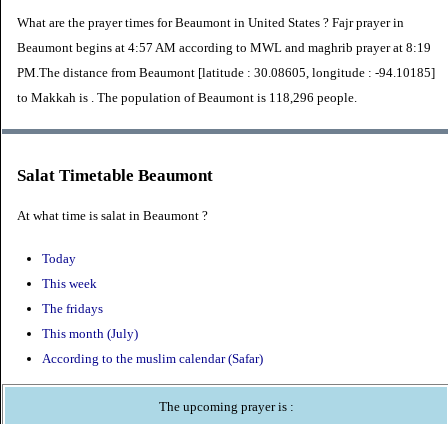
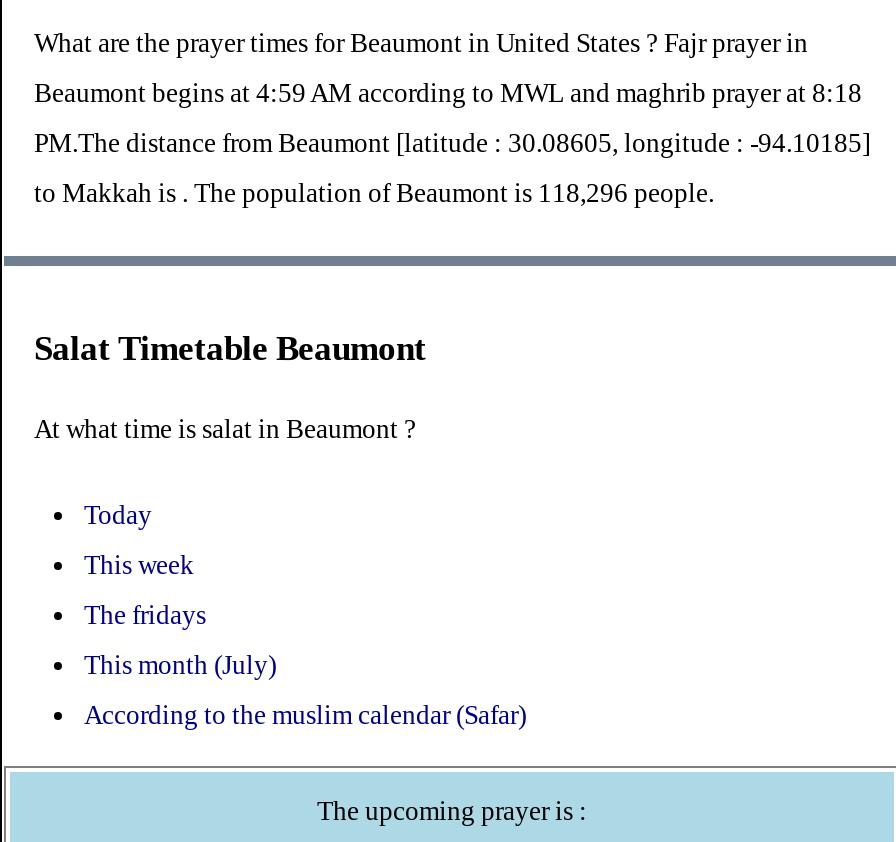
- Beaumont begins at 4:57 AM according to MWL and maghrib prayer at 8:19
+ Beaumont begins at 4:59 AM according to MWL and maghrib prayer at 8:18
